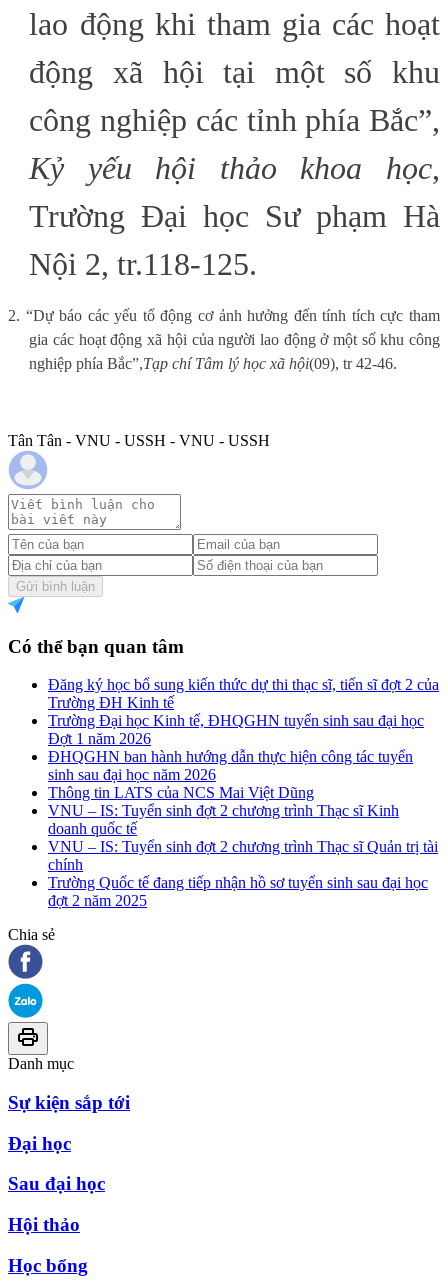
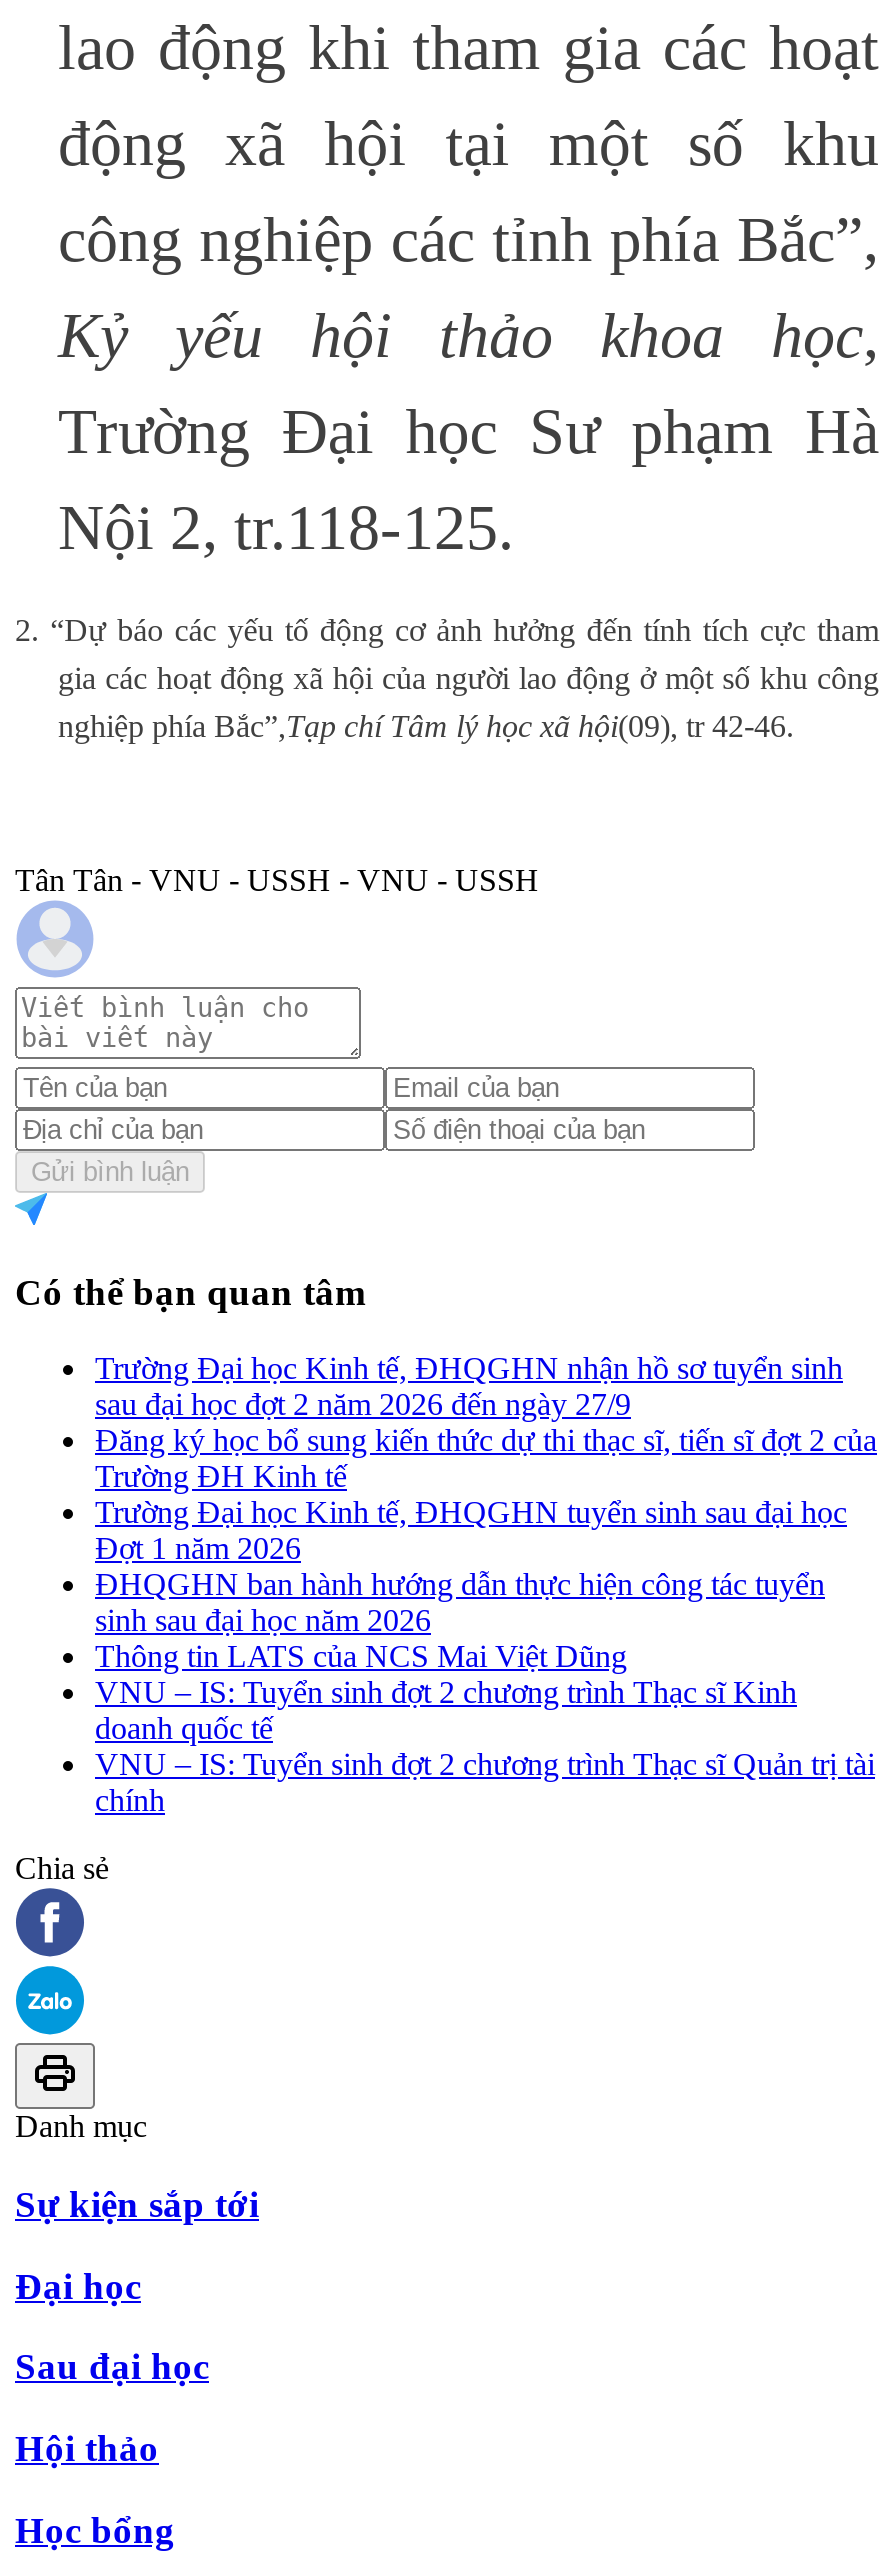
+ Trường Đại học Kinh tế, ĐHQGHN nhận hồ sơ tuyển sinh
+ sau đại học đợt 2 năm 2026 đến ngày 27/9

moved down: Đăng ký học bổ sung kiến thức dự thi thạc sĩ, tiến sĩ đợt 2 của | Trường ĐH Kinh tế | Trường Đại học Kinh tế, ĐHQGHN tuyển sinh sau đại học | ... | VNU – IS: Tuyển sinh đợt 2 chương trình Thạc sĩ Quản trị tài | chính

- Trường Quốc tế đang tiếp nhận hồ sơ tuyển sinh sau đại học
- đợt 2 năm 2025
